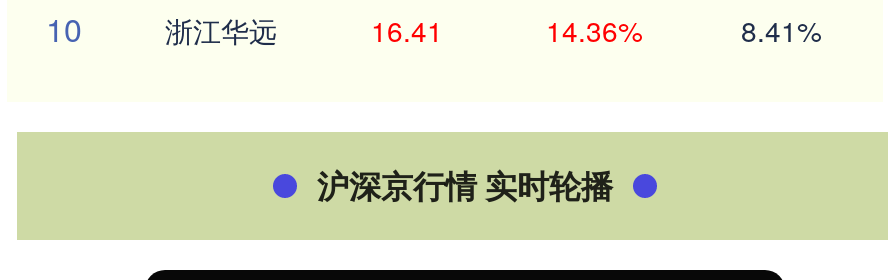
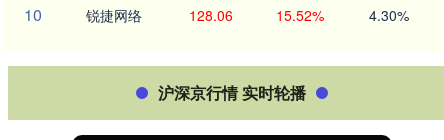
- 浙江华远
- 16.41
- 14.36%
- 8.41%
+ 锐捷网络
+ 128.06
+ 15.52%
+ 4.30%
